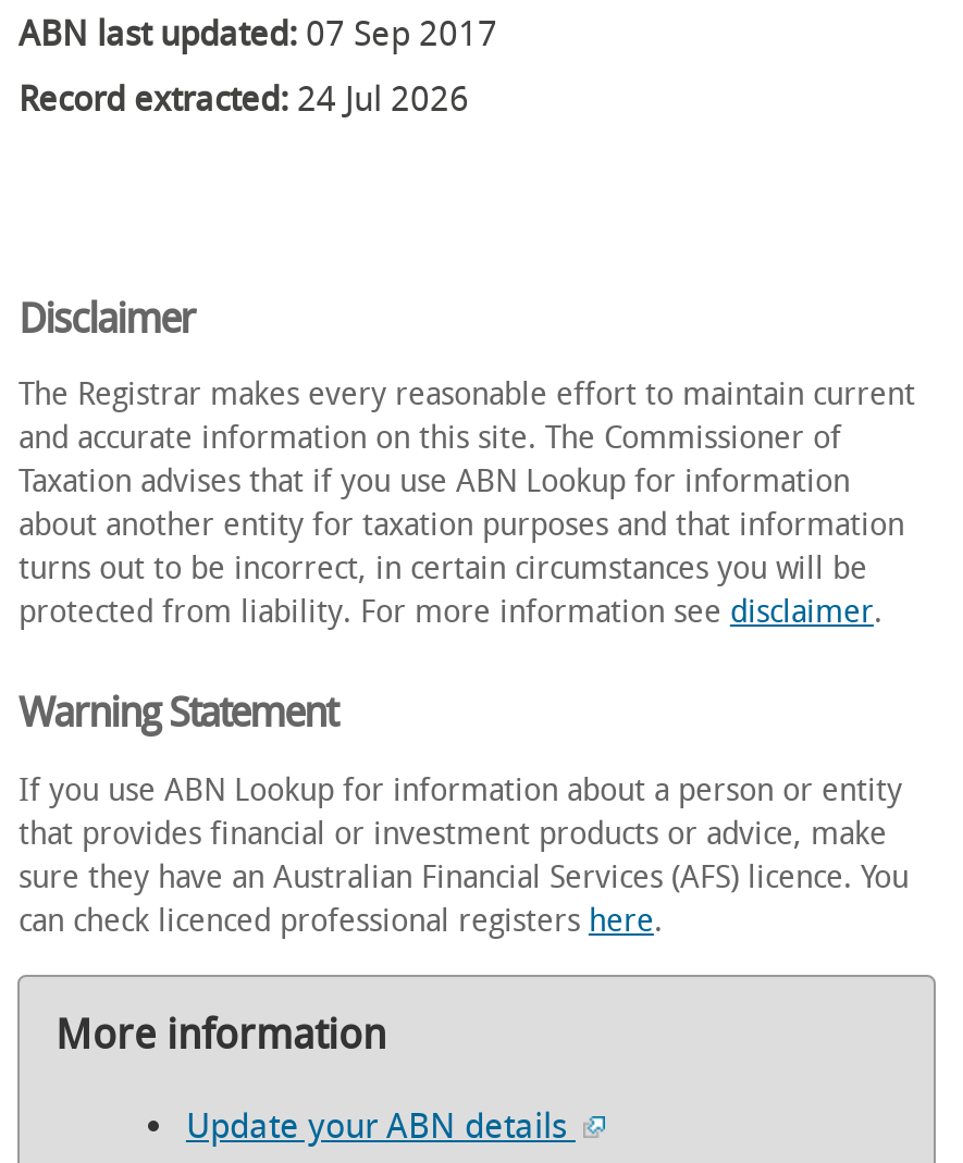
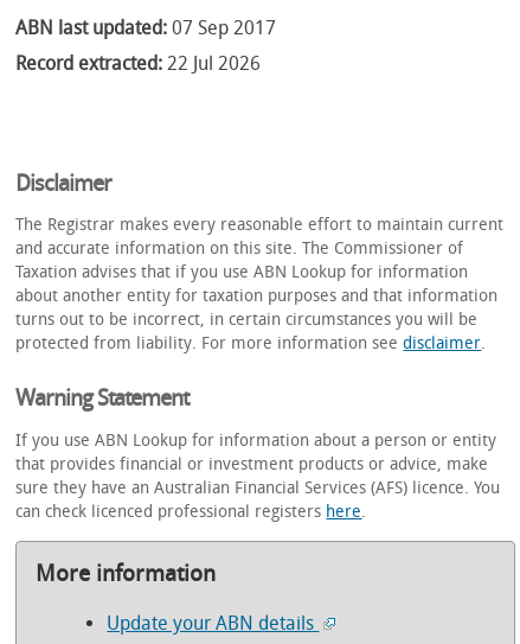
- Record extracted: 24 Jul 2026
+ Record extracted: 22 Jul 2026
